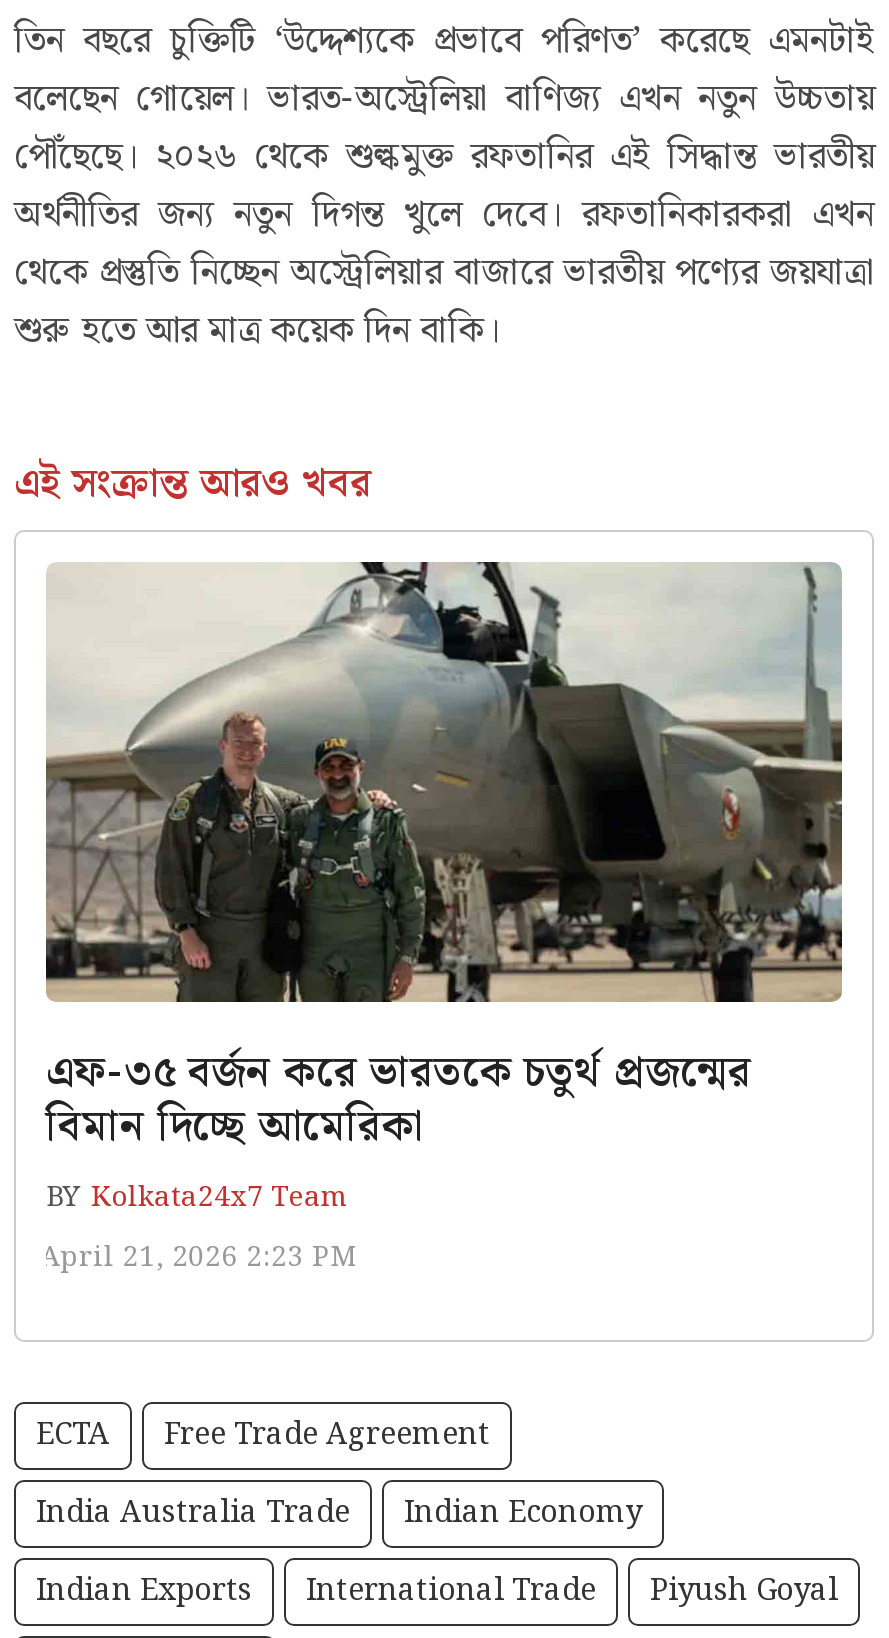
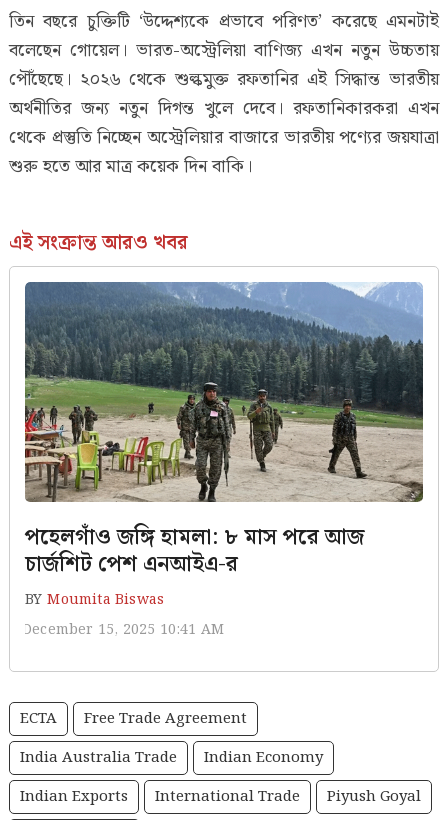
- [image]
- এফ-৩৫ বর্জন করে ভারতকে চতুর্থ প্রজন্মের
- বিমান দিচ্ছে আমেরিকা
- BY Kolkata24x7 Team
- April 21, 2026 2:23 PM
+ [image]
+ পহেলগাঁও জঙ্গি হামলা: ৮ মাস পরে আজ
+ চার্জশিট পেশ এনআইএ-র
+ BY Moumita Biswas
+ December 15, 2025 10:41 AM
